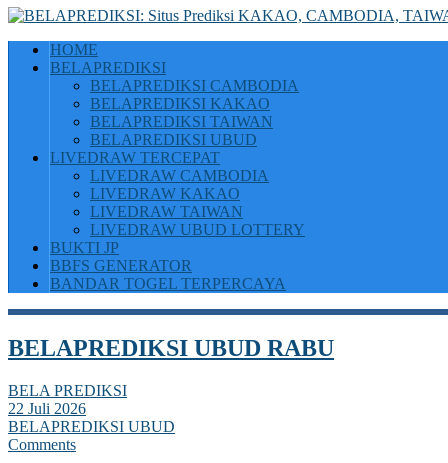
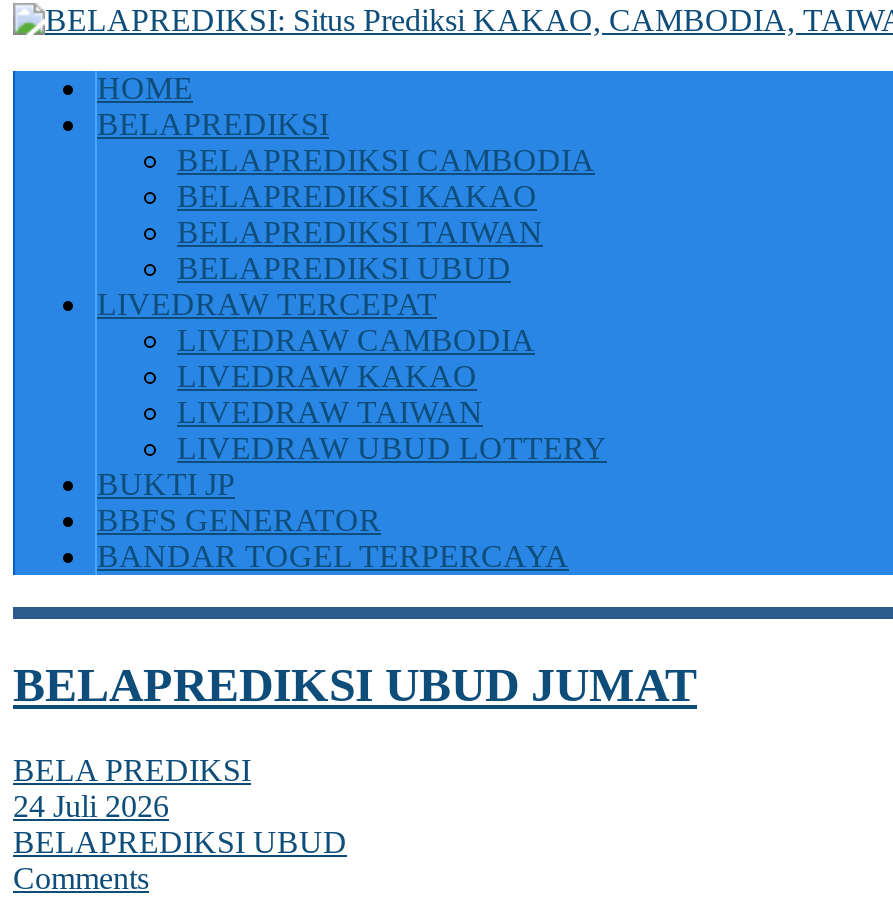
- BELAPREDIKSI UBUD RABU
+ BELAPREDIKSI UBUD JUMAT

- 22 Juli 2026
+ 24 Juli 2026
